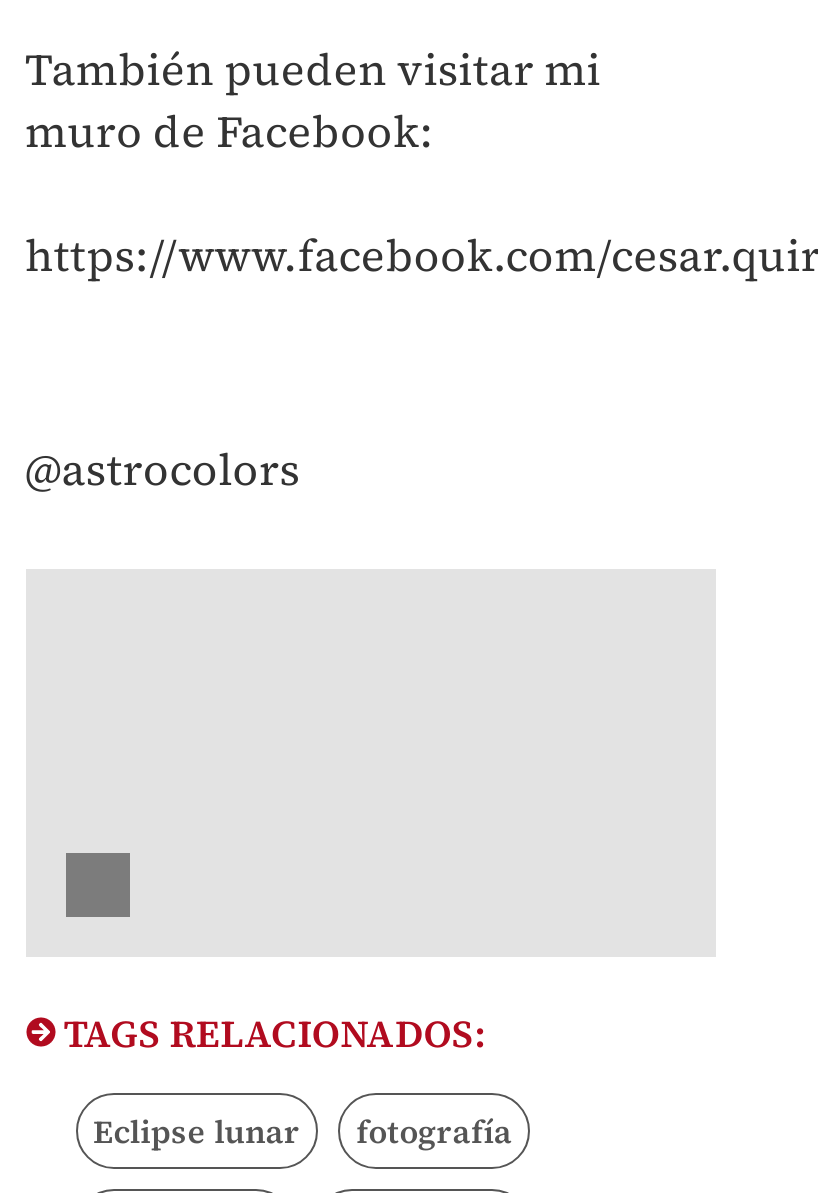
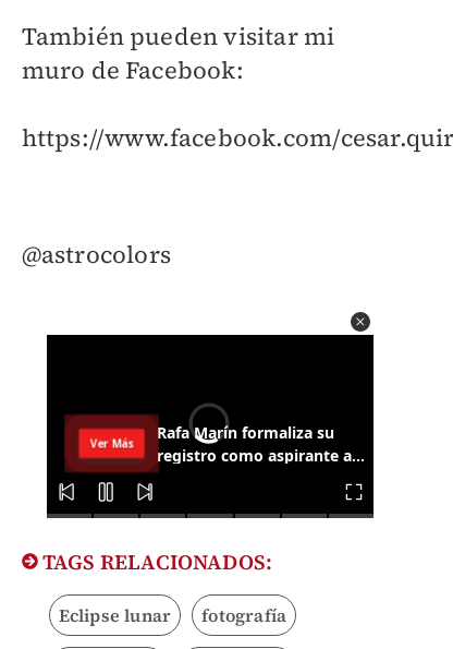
+ [image]
